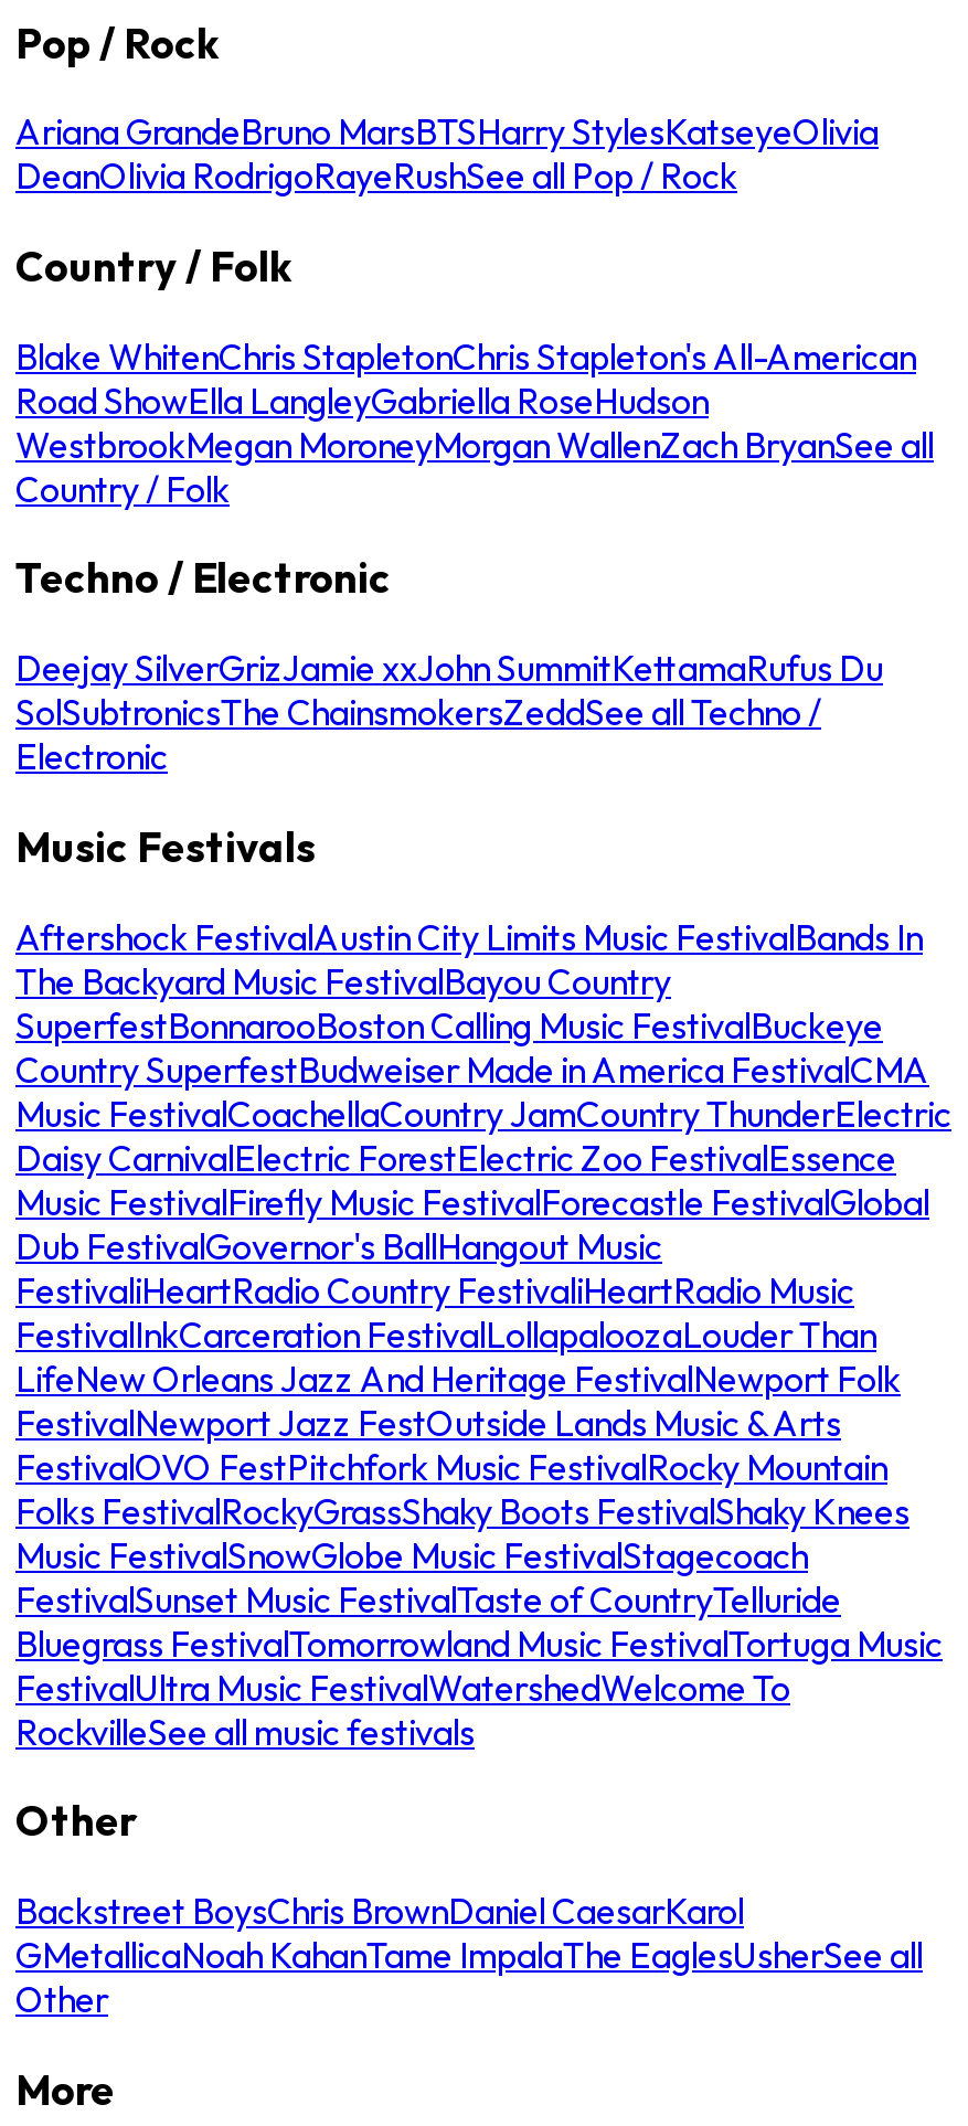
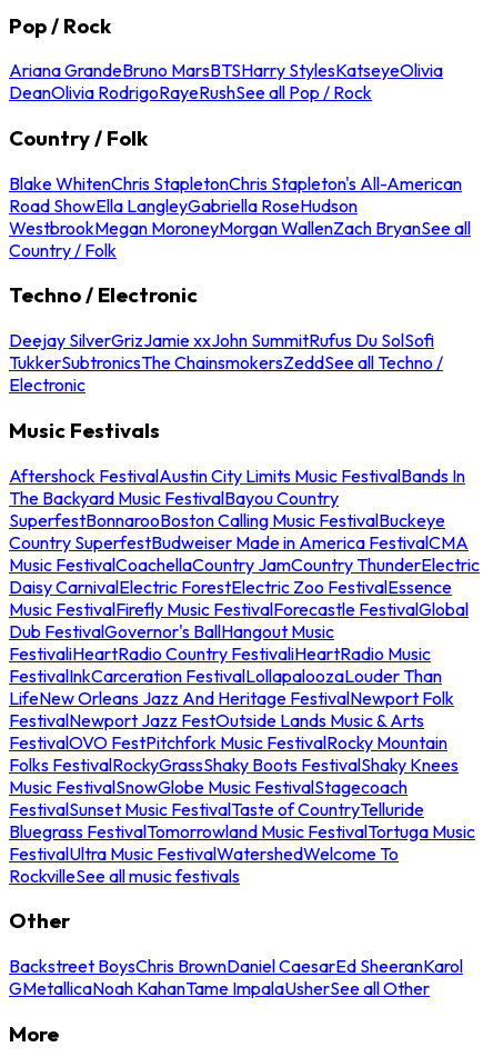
- Deejay SilverGrizJamie xxJohn SummitKettamaRufus Du
- SolSubtronicsThe ChainsmokersZeddSee all Techno /
+ Deejay SilverGrizJamie xxJohn SummitRufus Du SolSofi
+ TukkerSubtronicsThe ChainsmokersZeddSee all Techno /

- Backstreet BoysChris BrownDaniel CaesarKarol
- GMetallicaNoah KahanTame ImpalaThe EaglesUsherSee all
- Other
+ Backstreet BoysChris BrownDaniel CaesarEd SheeranKarol
+ GMetallicaNoah KahanTame ImpalaUsherSee all Other
